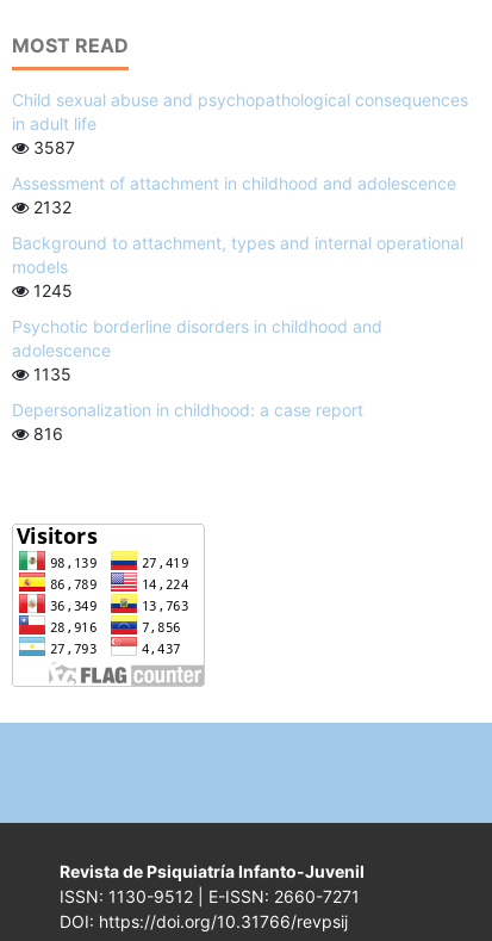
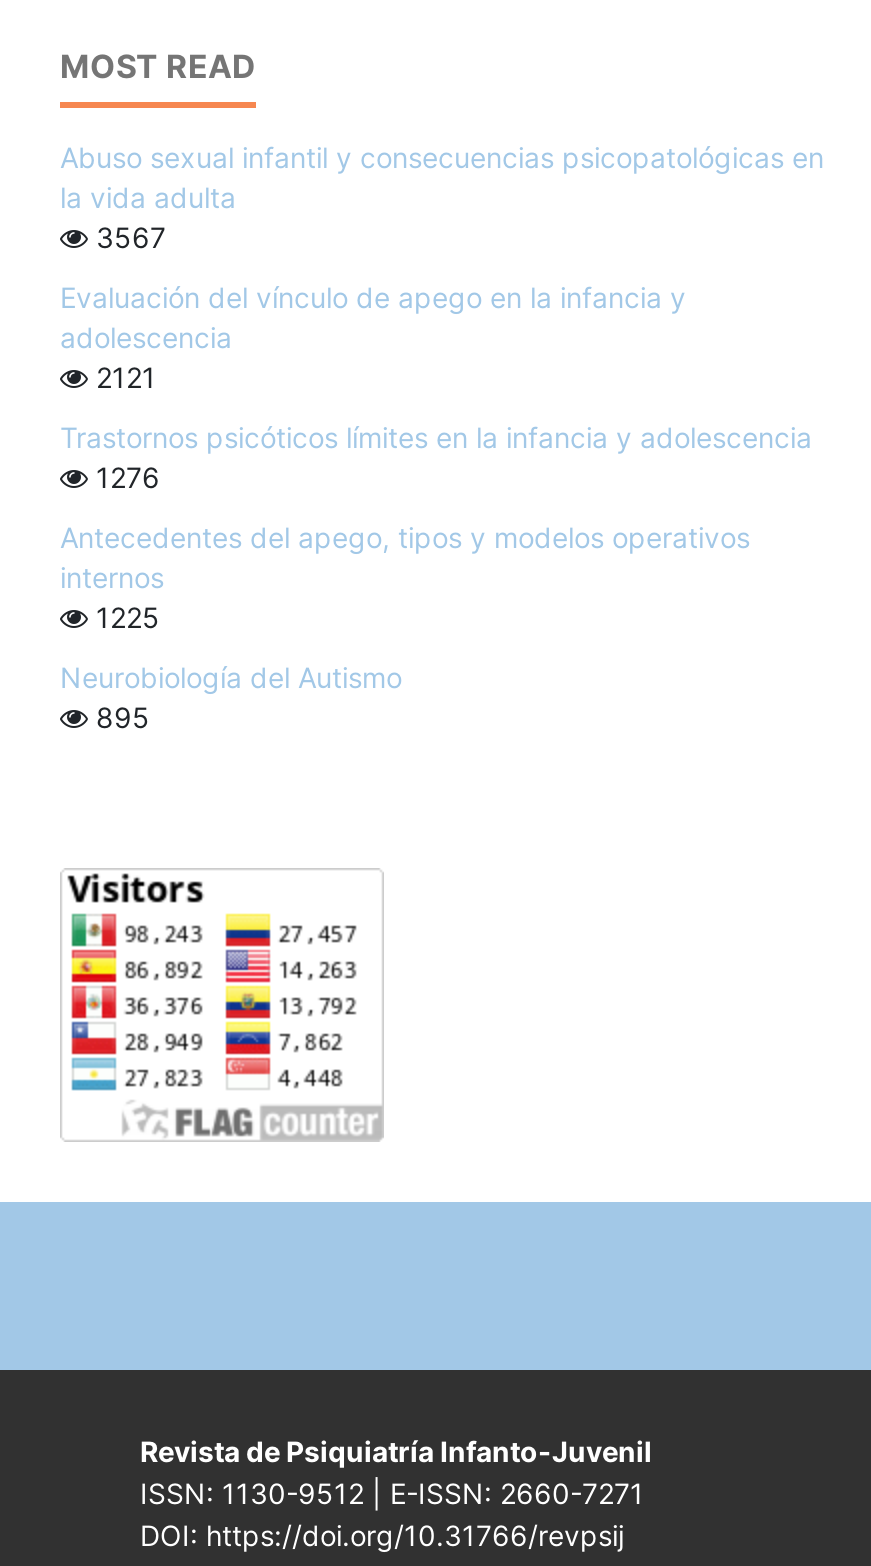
- Child sexual abuse and psychopathological consequences
- in adult life
- 3587
+ Abuso sexual infantil y consecuencias psicopatológicas en
+ la vida adulta
+ 3567

- Assessment of attachment in childhood and adolescence
- 2132
+ Evaluación del vínculo de apego en la infancia y
+ adolescencia
+ 2121

- Background to attachment, types and internal operational
- models
- 1245
+ Trastornos psicóticos límites en la infancia y adolescencia
+ 1276

- Psychotic borderline disorders in childhood and
- adolescence
- 1135
+ Antecedentes del apego, tipos y modelos operativos
+ internos
+ 1225

- Depersonalization in childhood: a case report
- 816
+ Neurobiología del Autismo
+ 895
